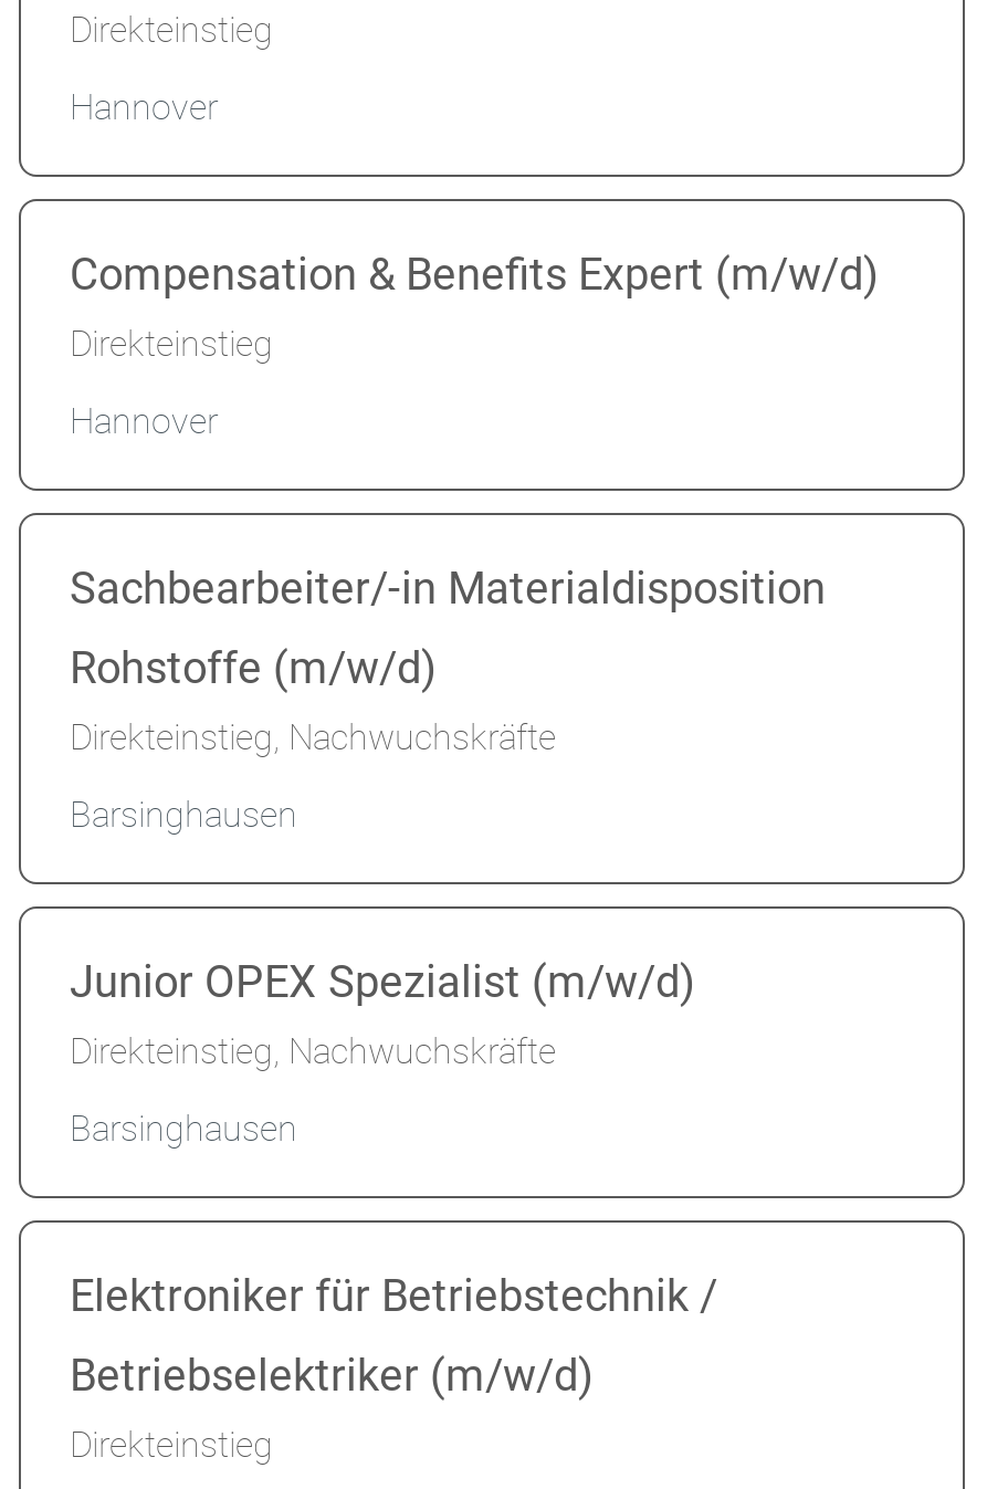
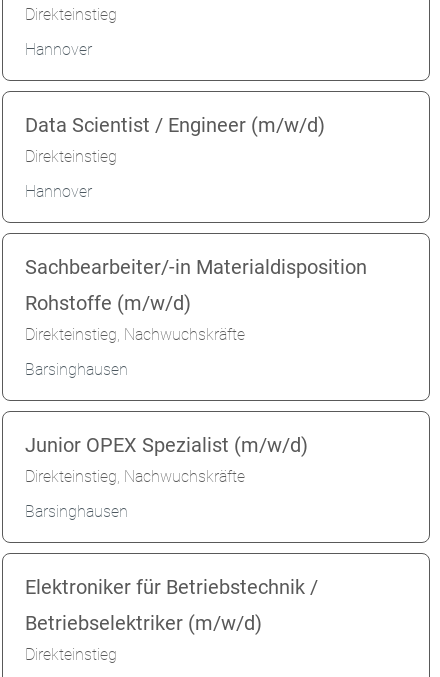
- Compensation & Benefits Expert (m/w/d)
+ Data Scientist / Engineer (m/w/d)
